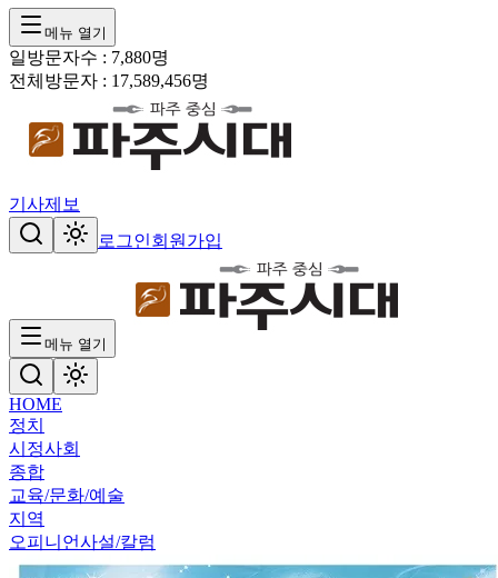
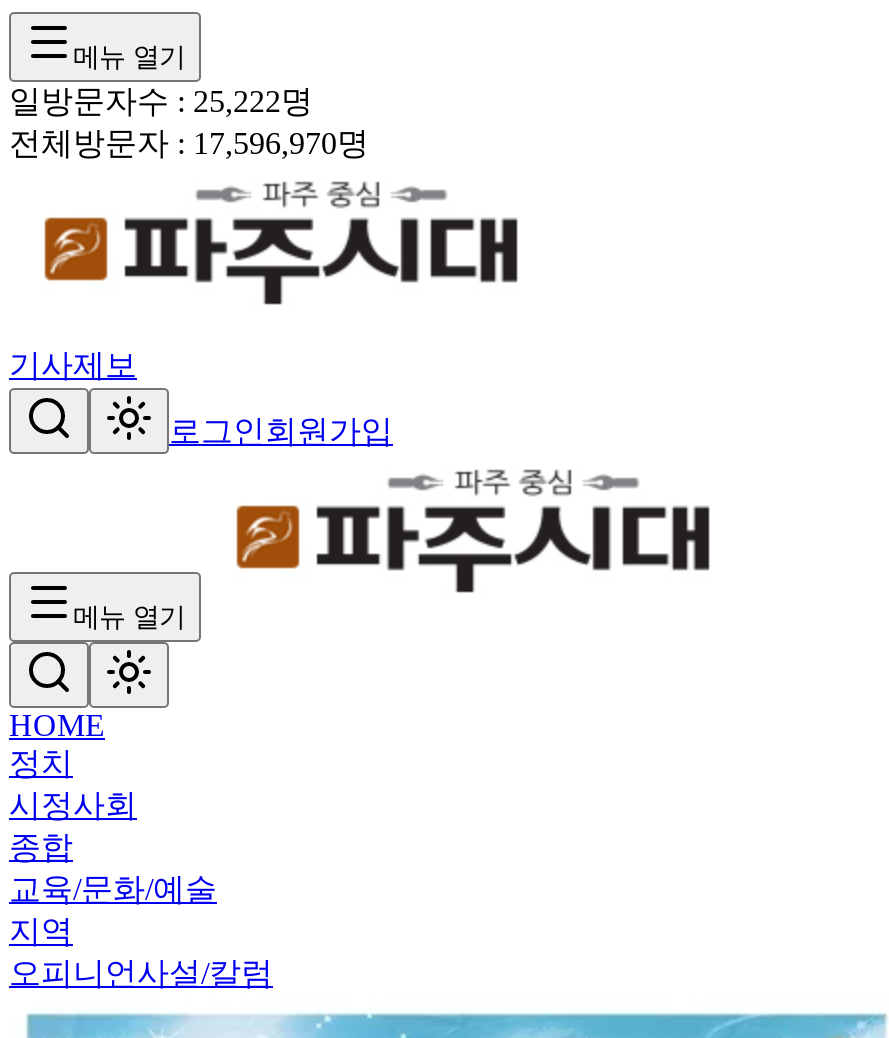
- 일방문자수 : 7,880명
+ 일방문자수 : 25,222명

- 전체방문자 : 17,589,456명
+ 전체방문자 : 17,596,970명
